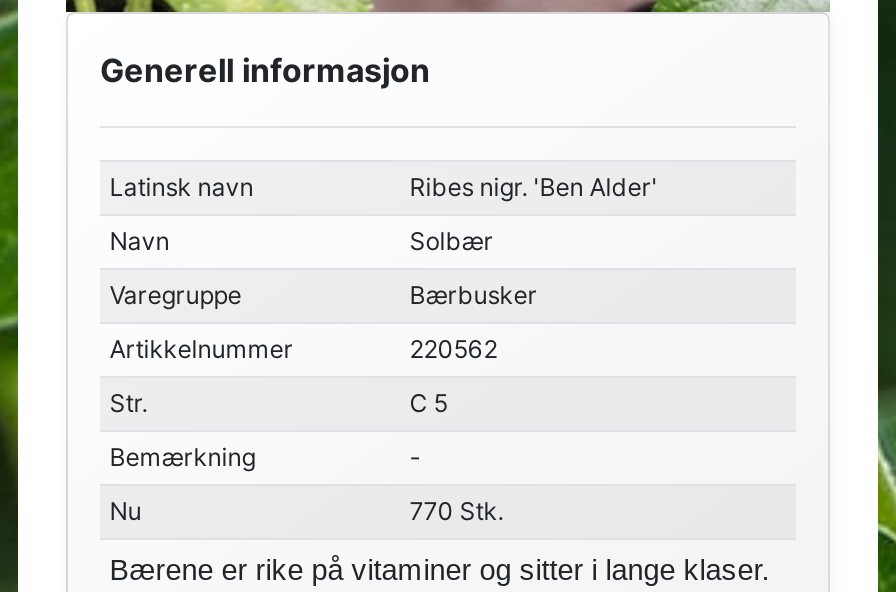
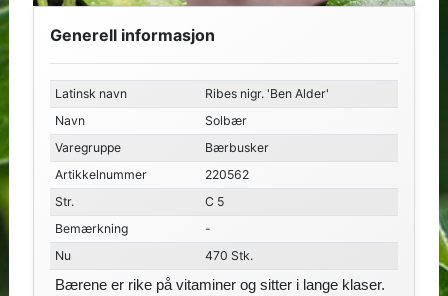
- 770 Stk.
+ 470 Stk.
